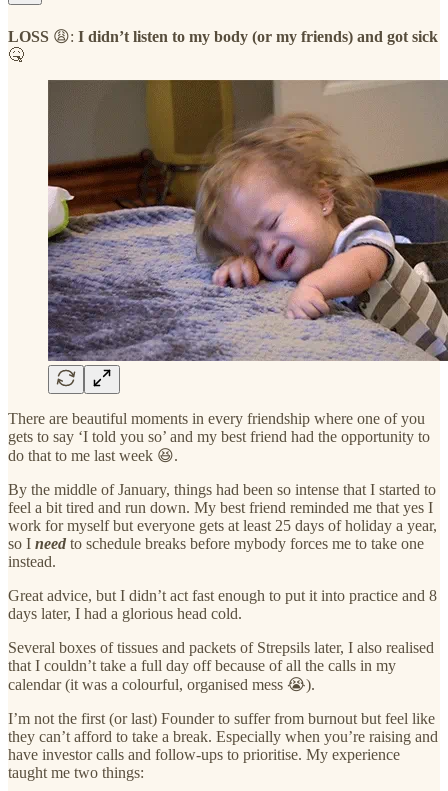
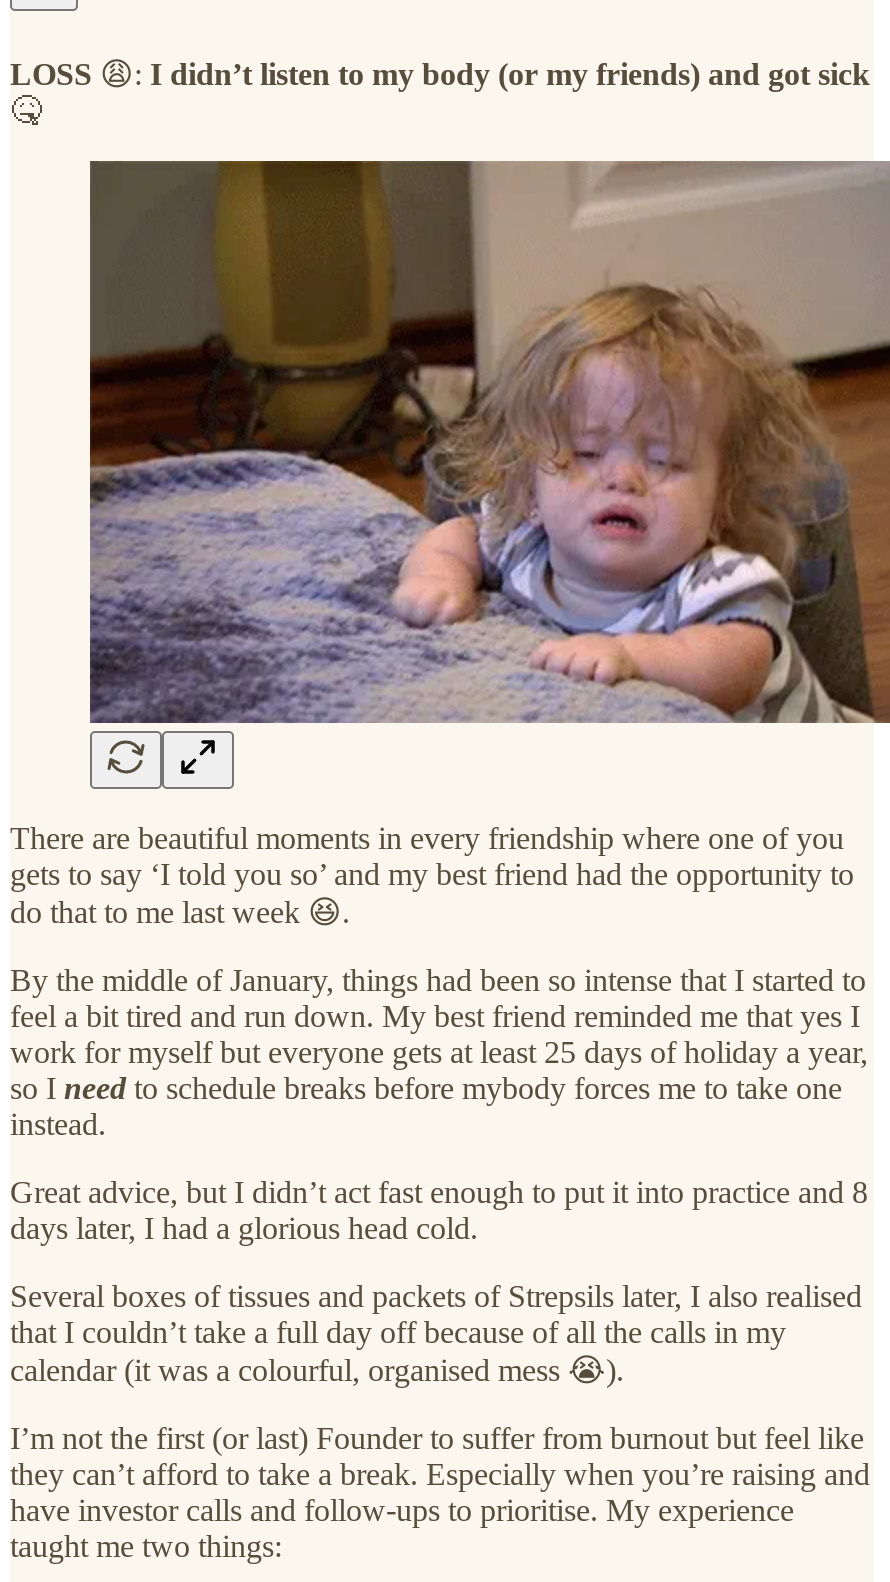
- [image]
+ [image]
